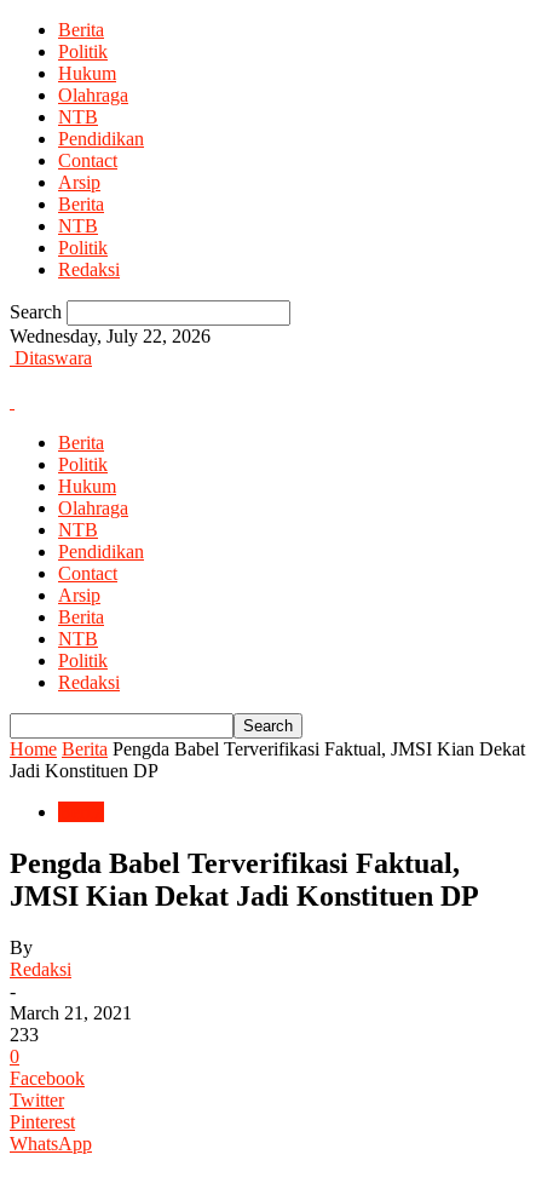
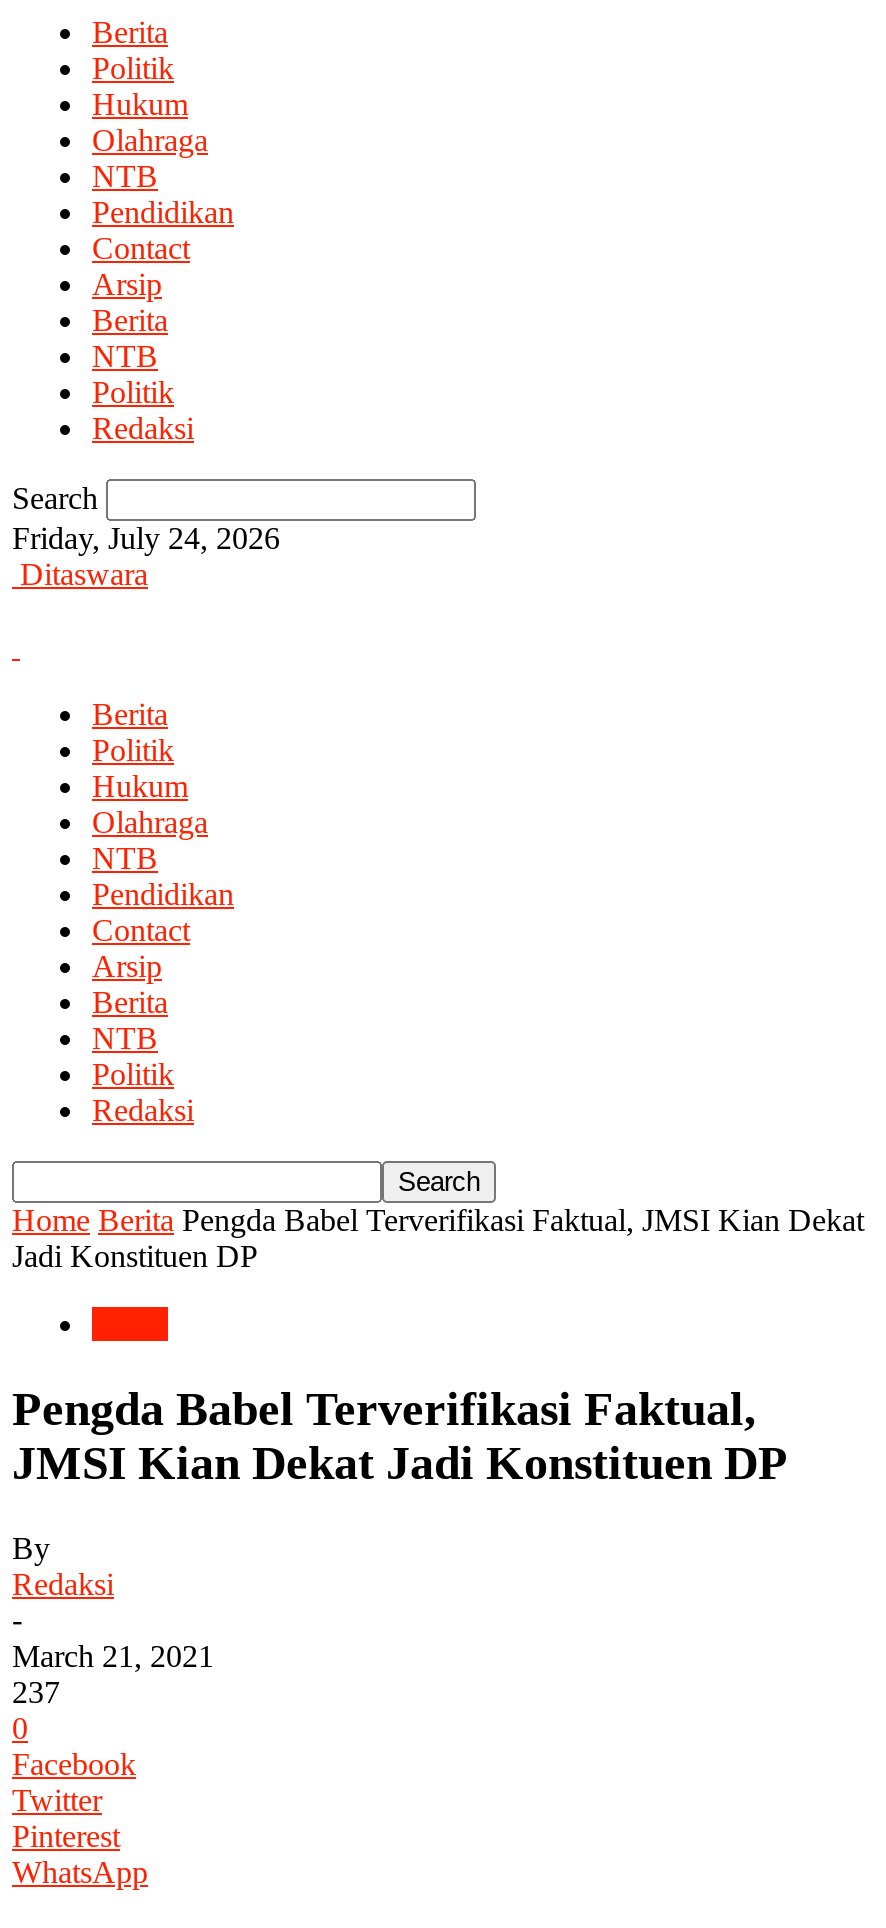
- Wednesday, July 22, 2026
+ Friday, July 24, 2026

- 233
+ 237
